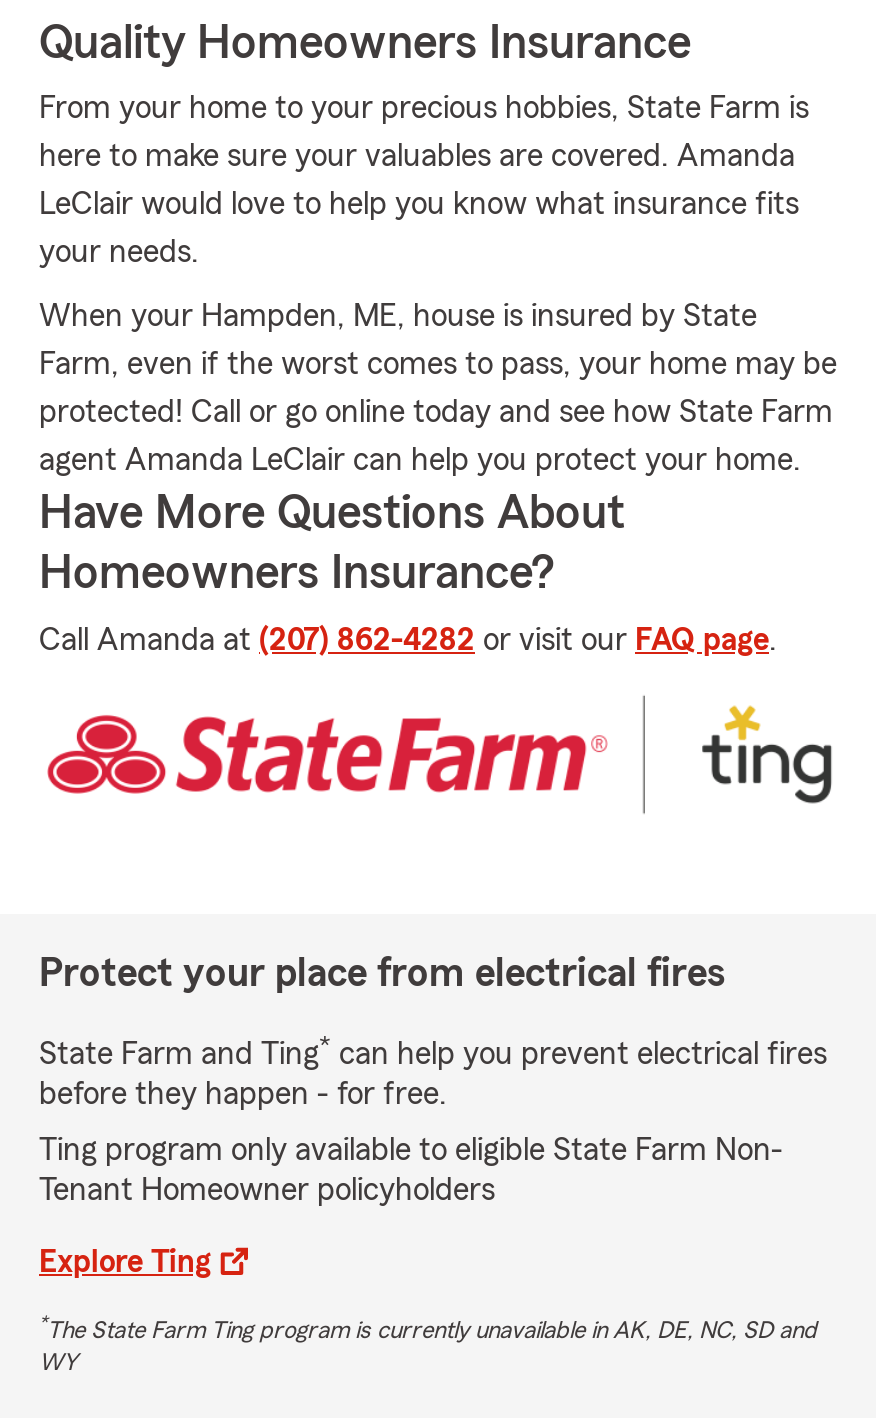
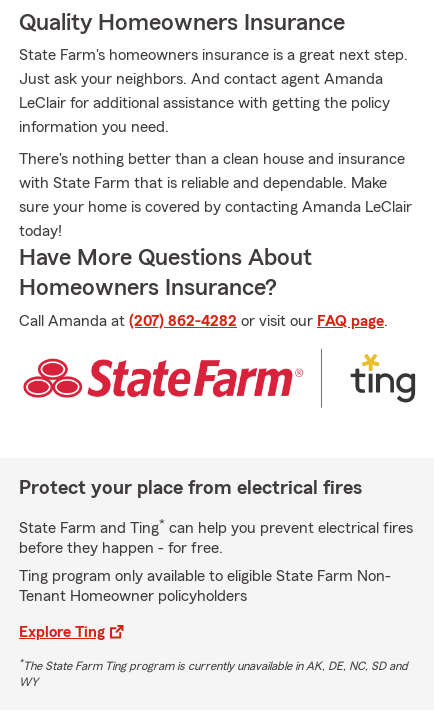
- From your home to your precious hobbies, State Farm is
+ State Farm's homeowners insurance is a great next step.

- here to make sure your valuables are covered. Amanda
+ Just ask your neighbors. And contact agent Amanda

- LeClair would love to help you know what insurance fits
+ LeClair for additional assistance with getting the policy

- your needs.
+ information you need.

- When your Hampden, ME, house is insured by State
+ There's nothing better than a clean house and insurance

- Farm, even if the worst comes to pass, your home may be
+ with State Farm that is reliable and dependable. Make

- protected! Call or go online today and see how State Farm
+ sure your home is covered by contacting Amanda LeClair

- agent Amanda LeClair can help you protect your home.
+ today!
